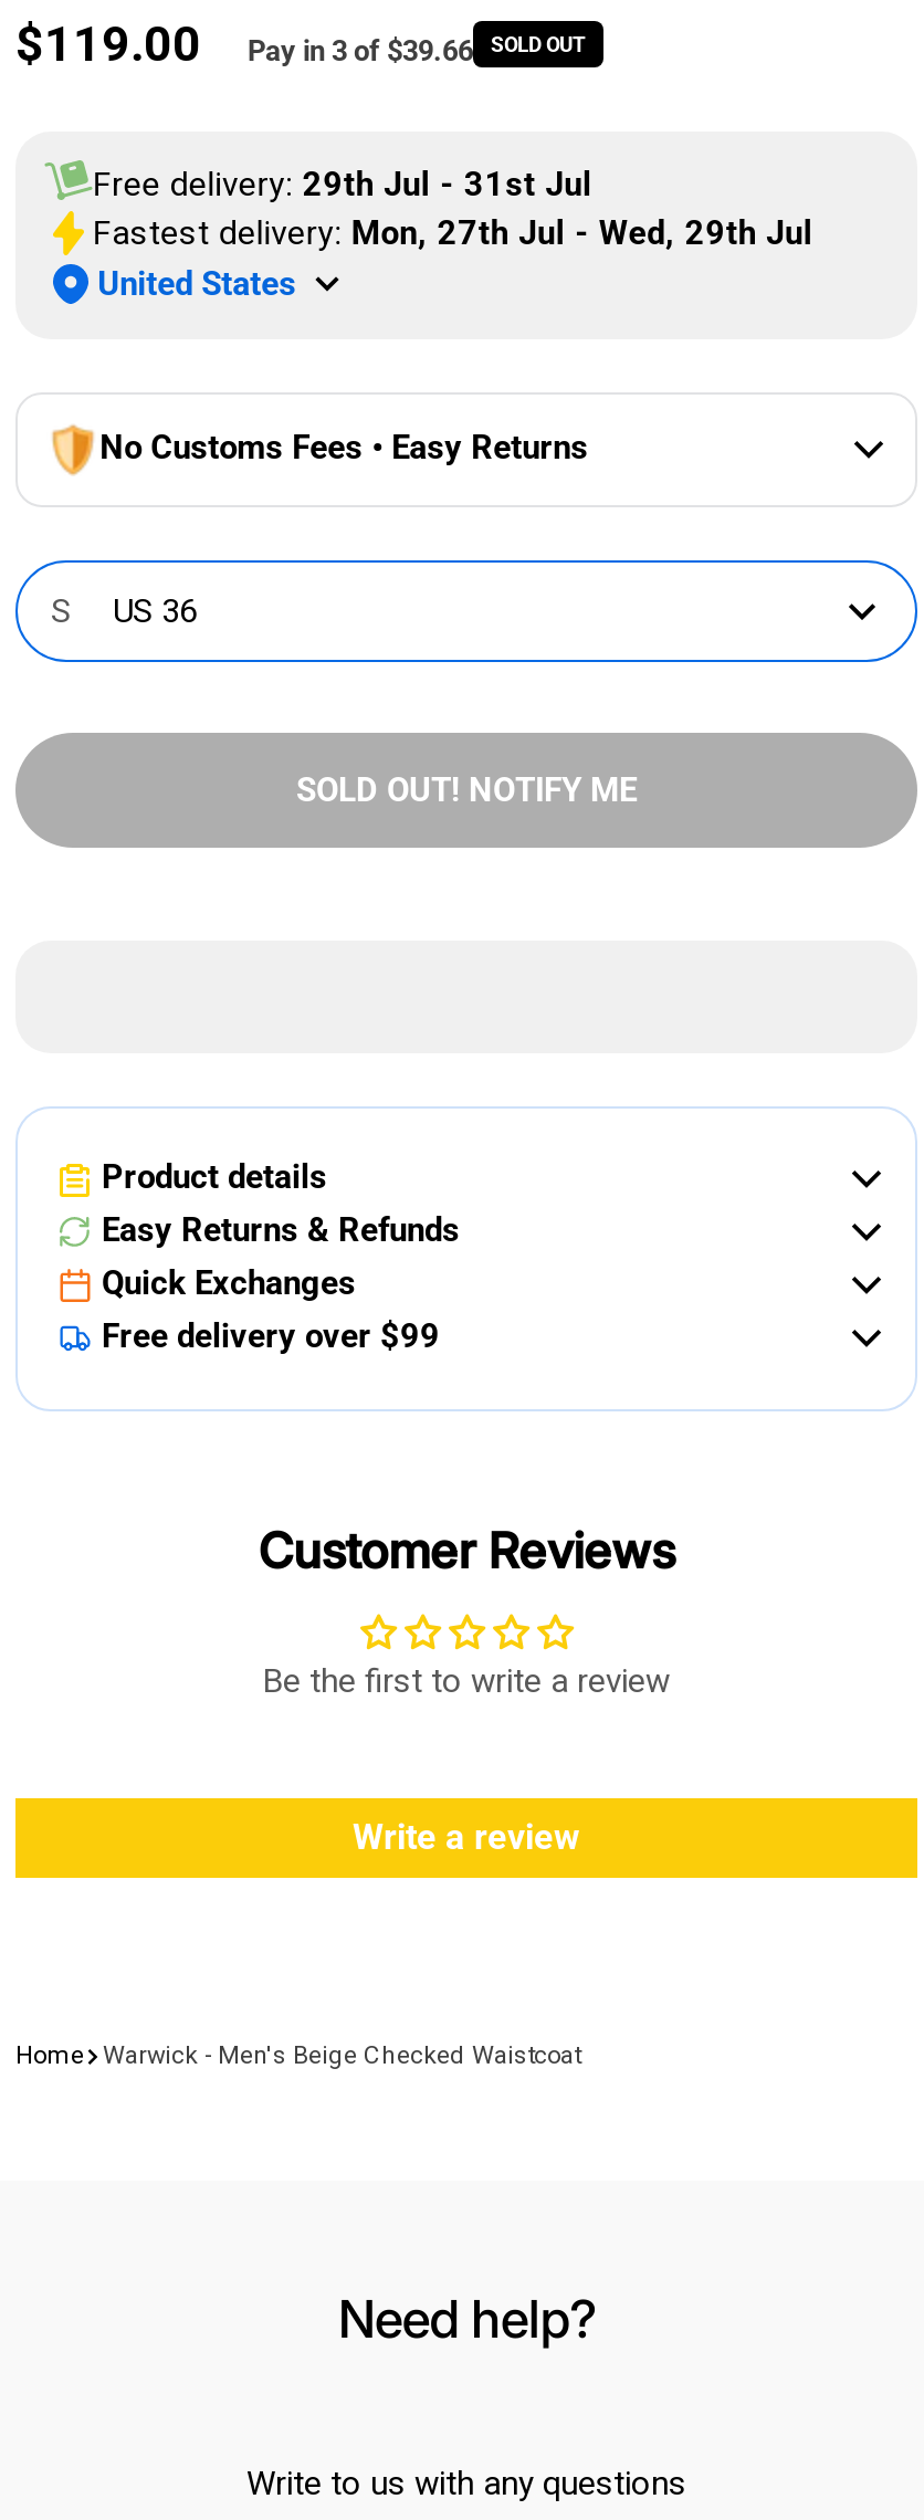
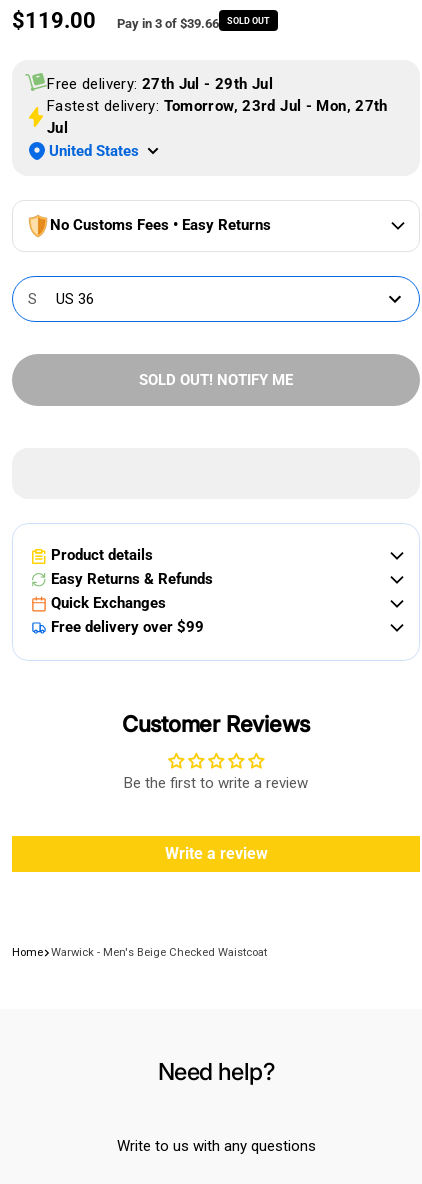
- Free delivery: 29th Jul - 31st Jul
- Fastest delivery: Mon, 27th Jul - Wed, 29th Jul
+ Free delivery: 27th Jul - 29th Jul
+ Fastest delivery: Tomorrow, 23rd Jul - Mon, 27th
+ Jul
